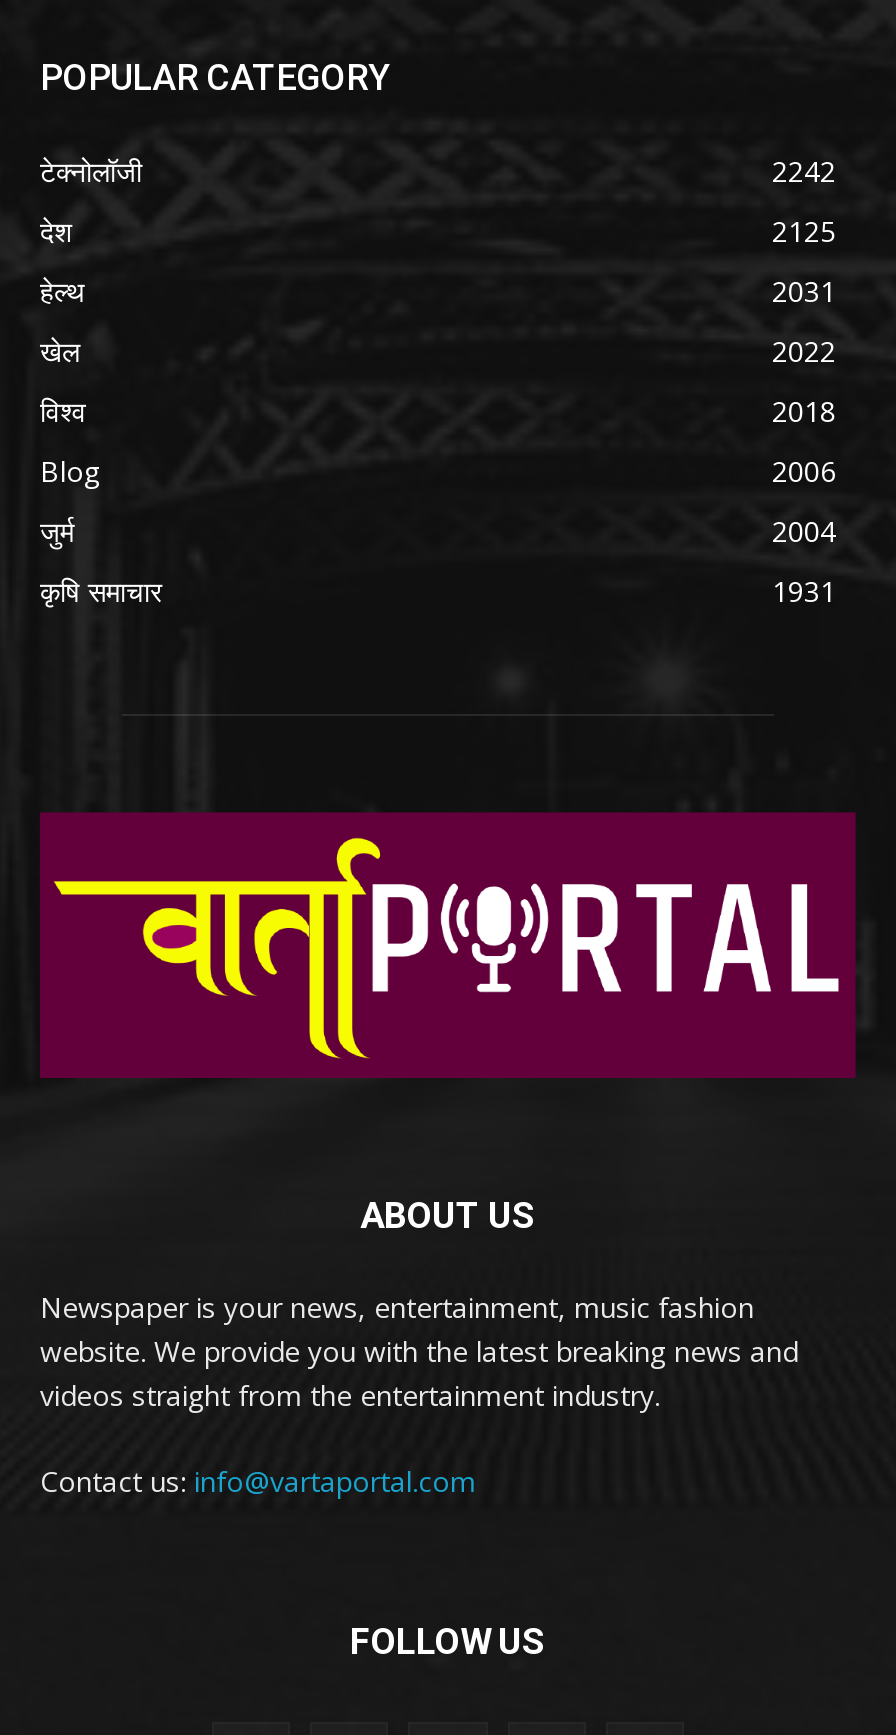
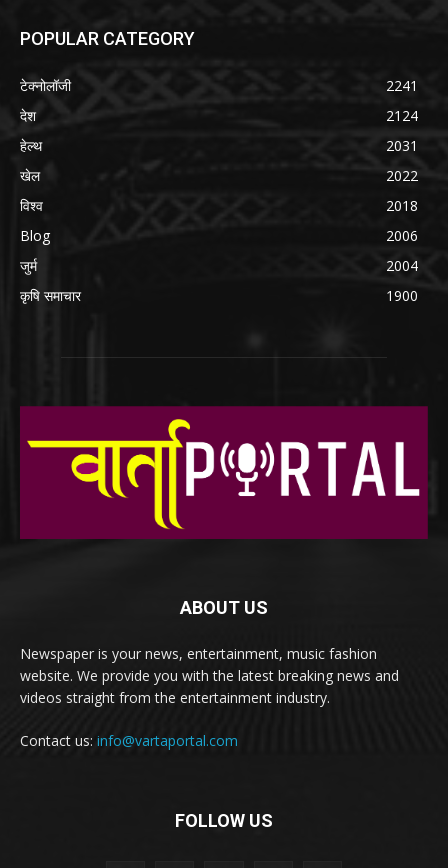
- 2242
+ 2241

- 2125
+ 2124

- 1931
+ 1900
